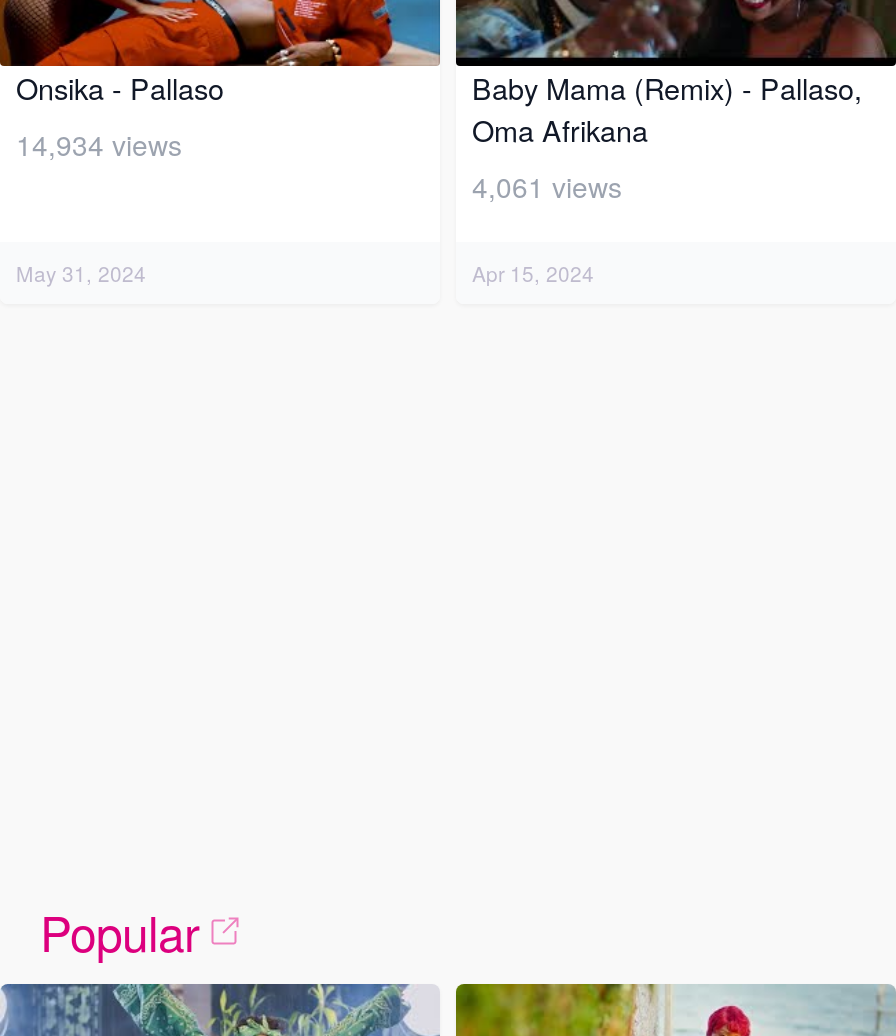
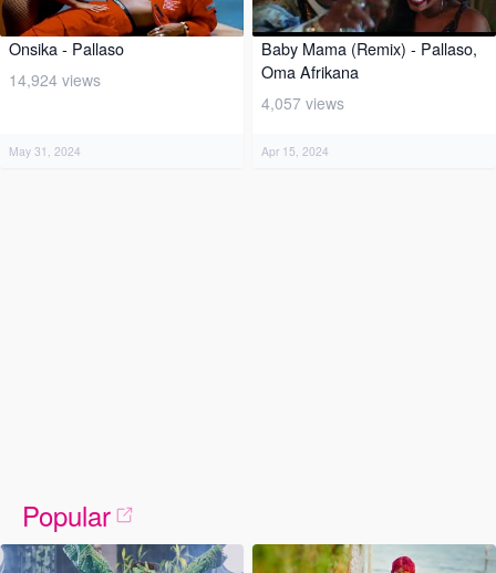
- 14,934 views
+ 14,924 views

- 4,061 views
+ 4,057 views
